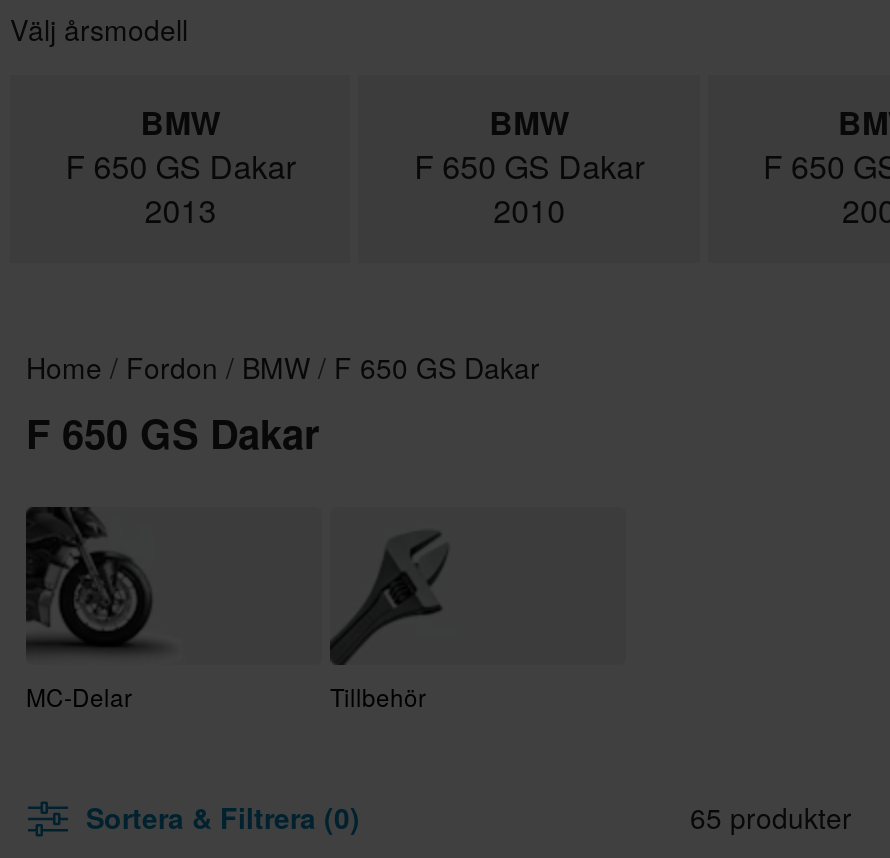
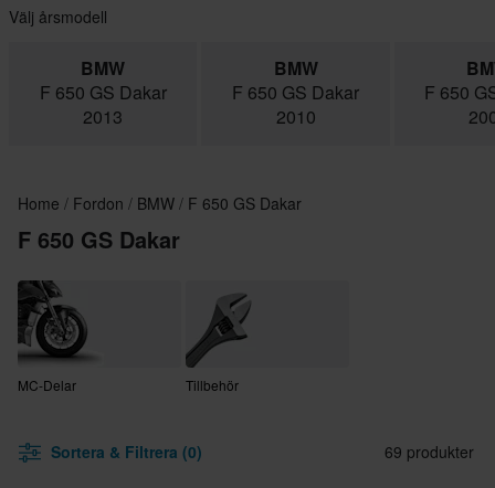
- 65 produkter
+ 69 produkter
